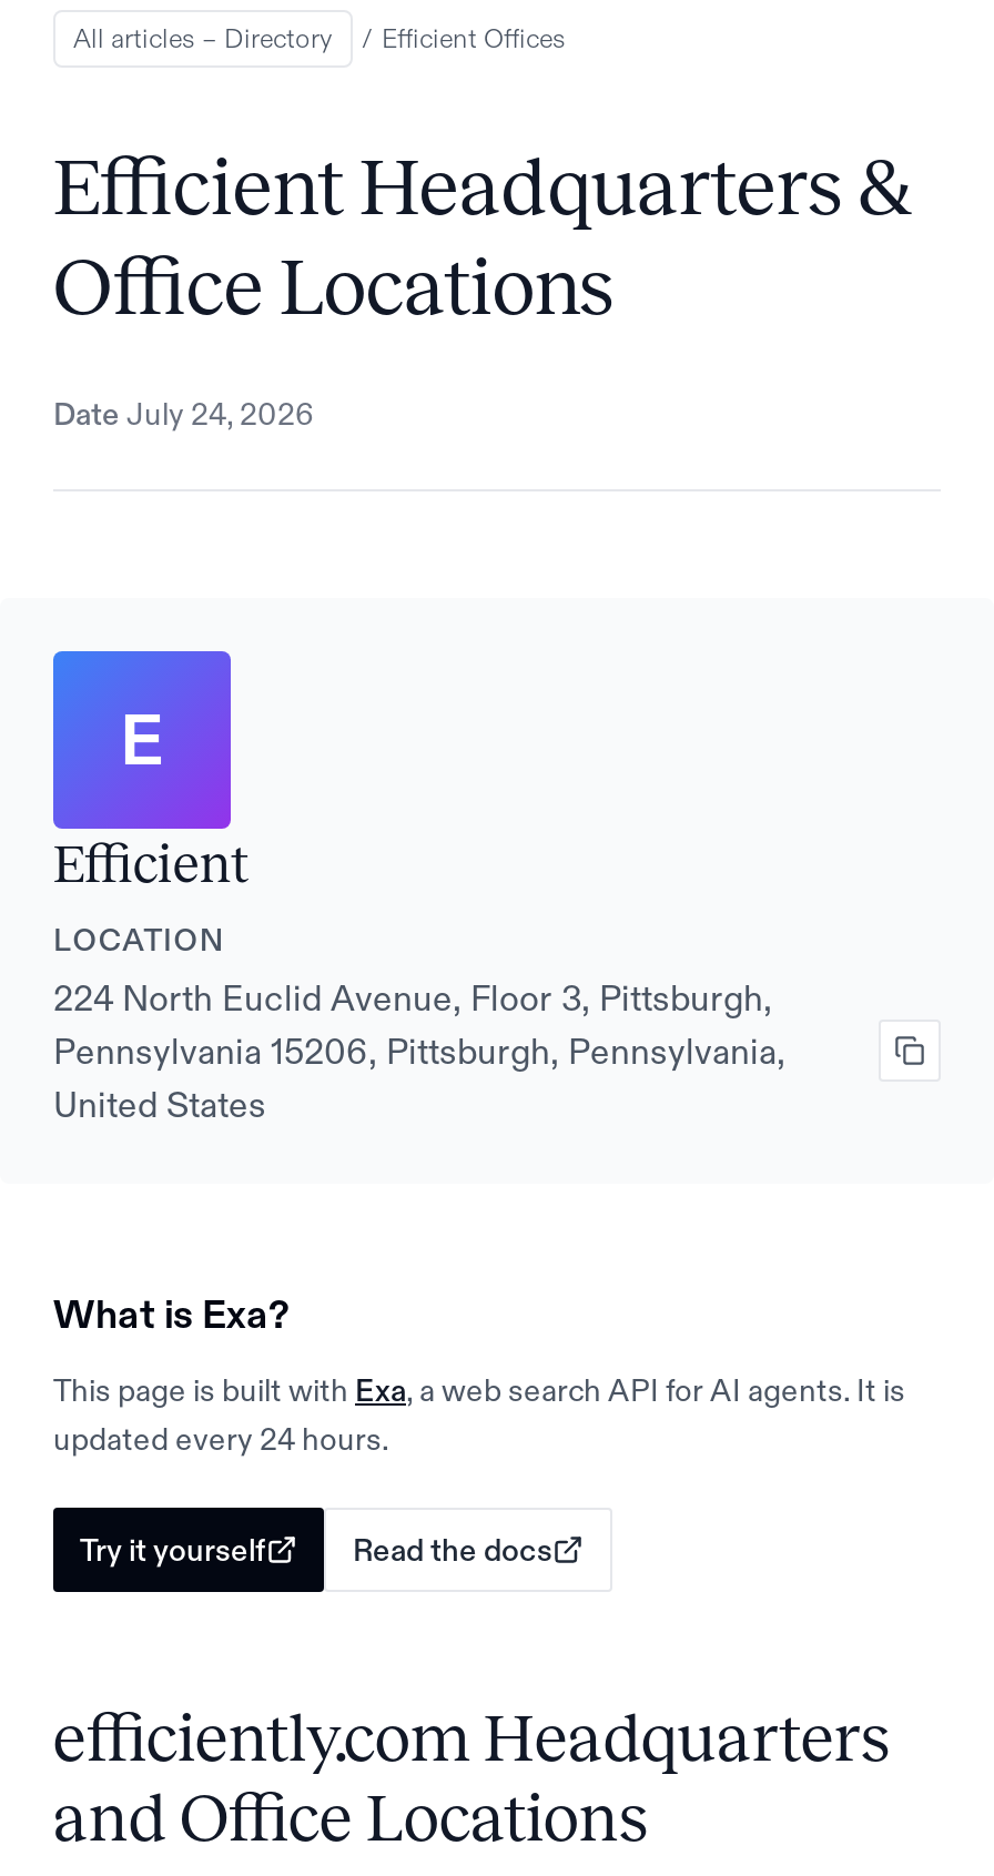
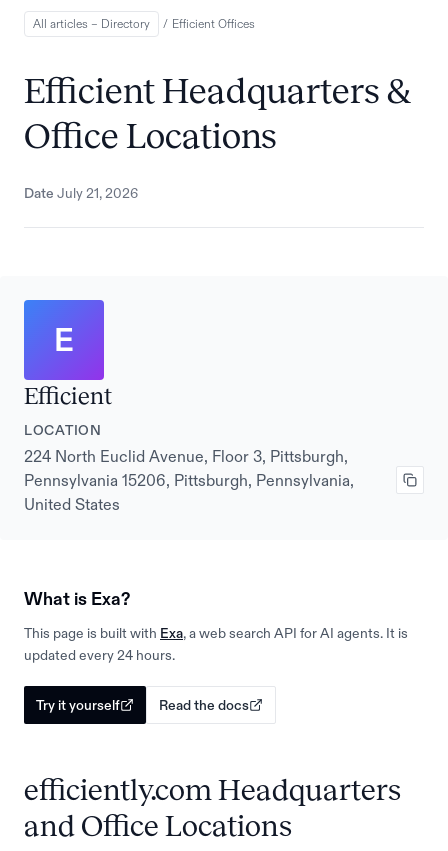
- Date July 24, 2026
+ Date July 21, 2026
